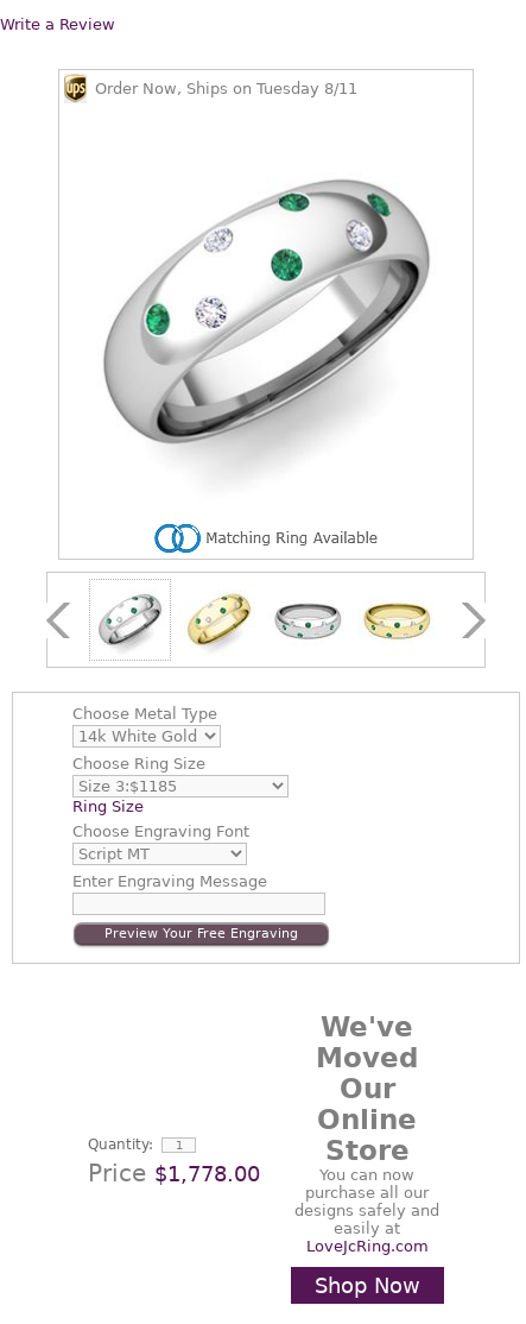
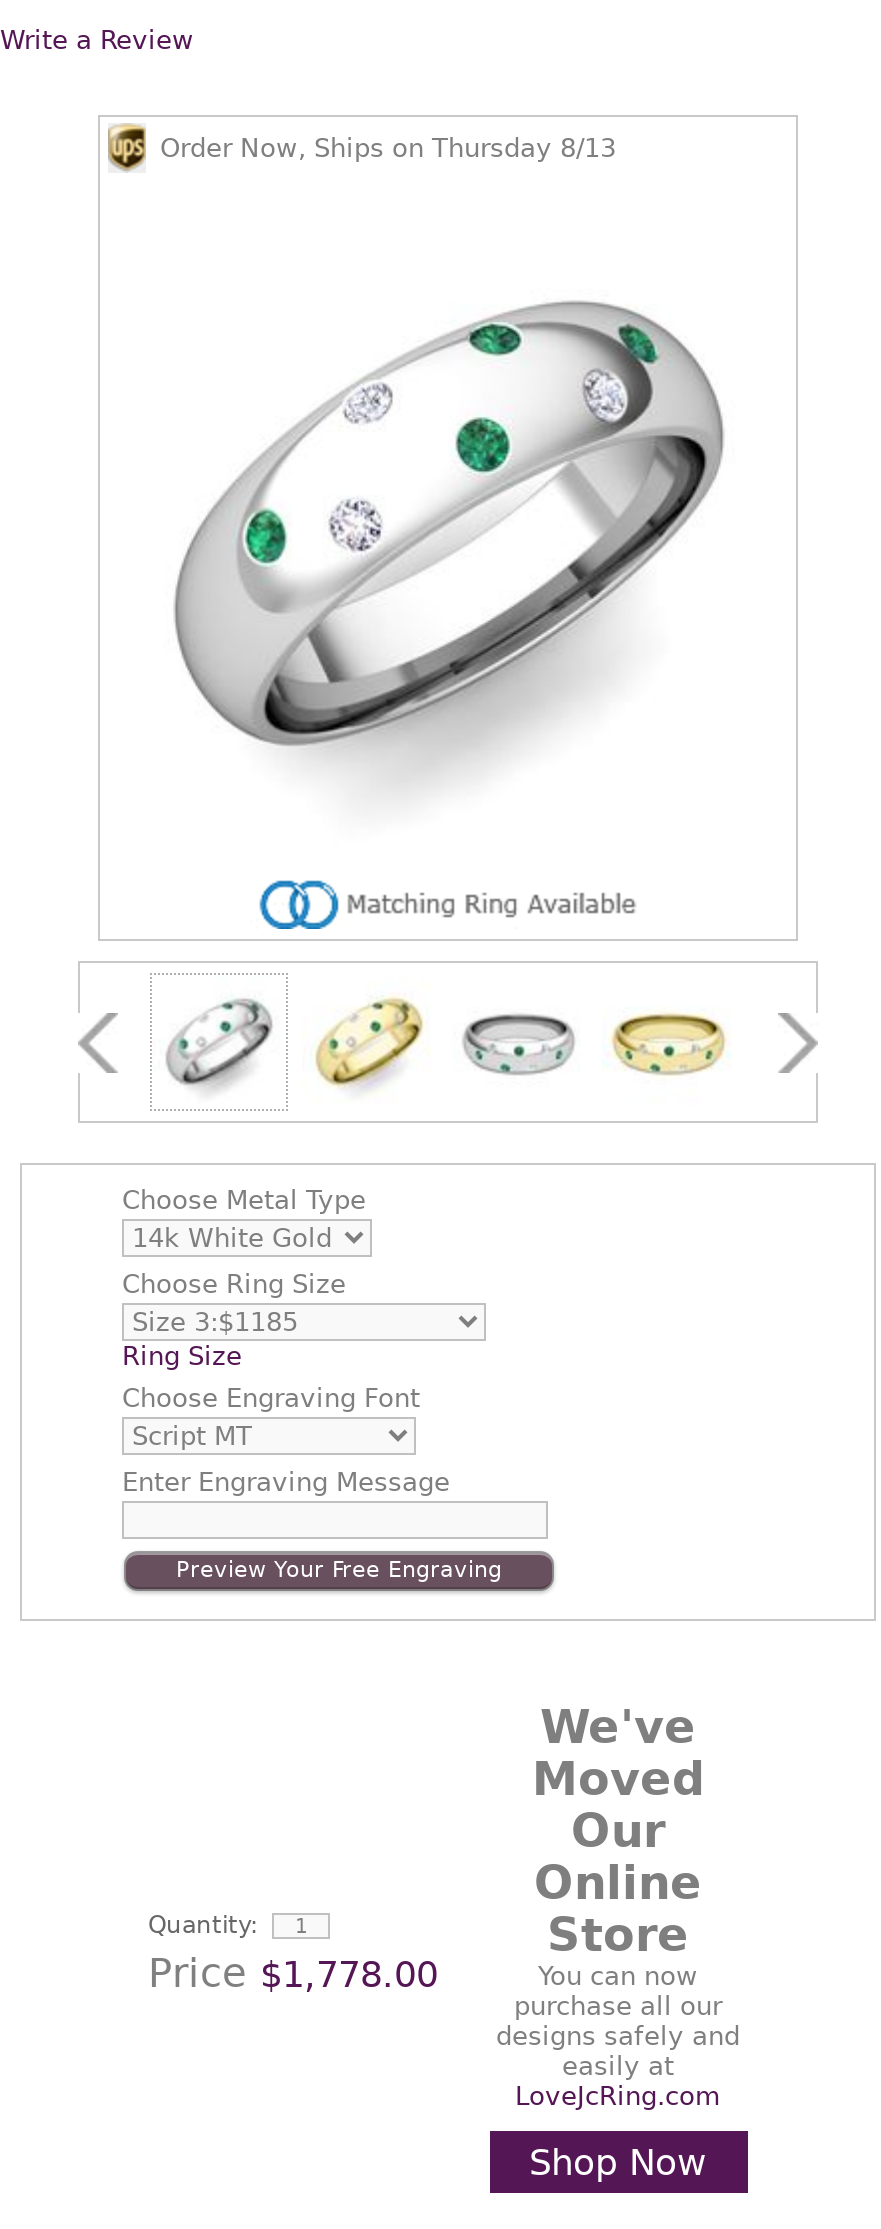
- Order Now, Ships on Tuesday 8/11
+ Order Now, Ships on Thursday 8/13
